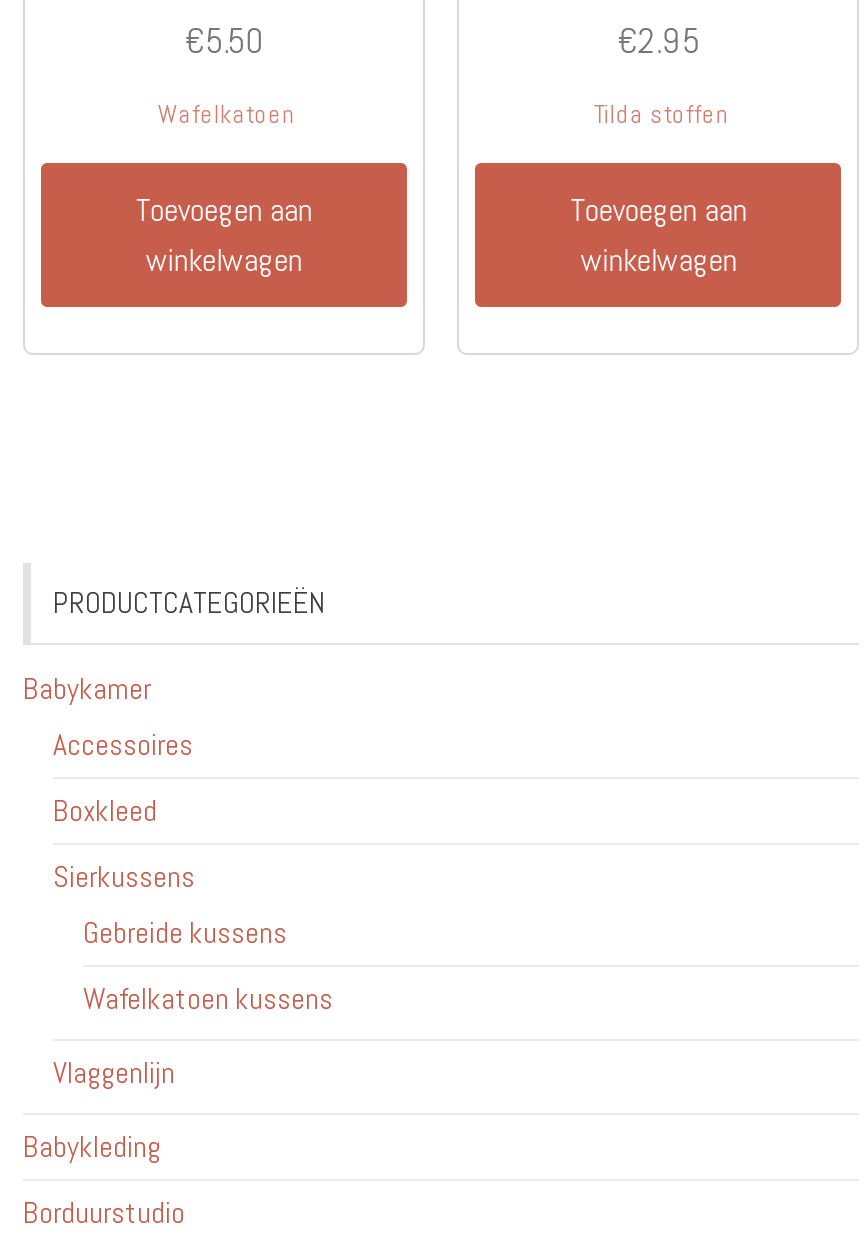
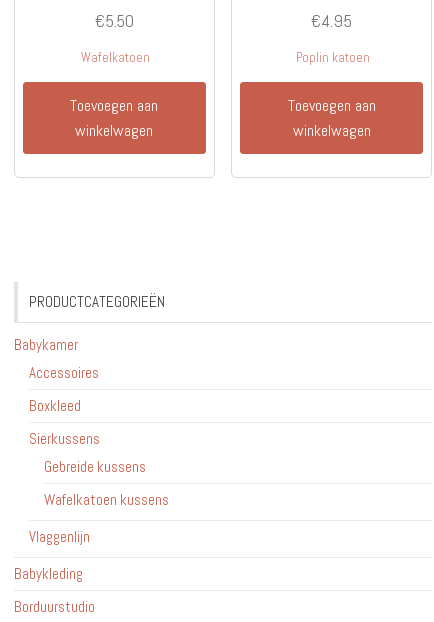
- €2.95
+ €4.95

- Tilda stoffen
+ Poplin katoen
